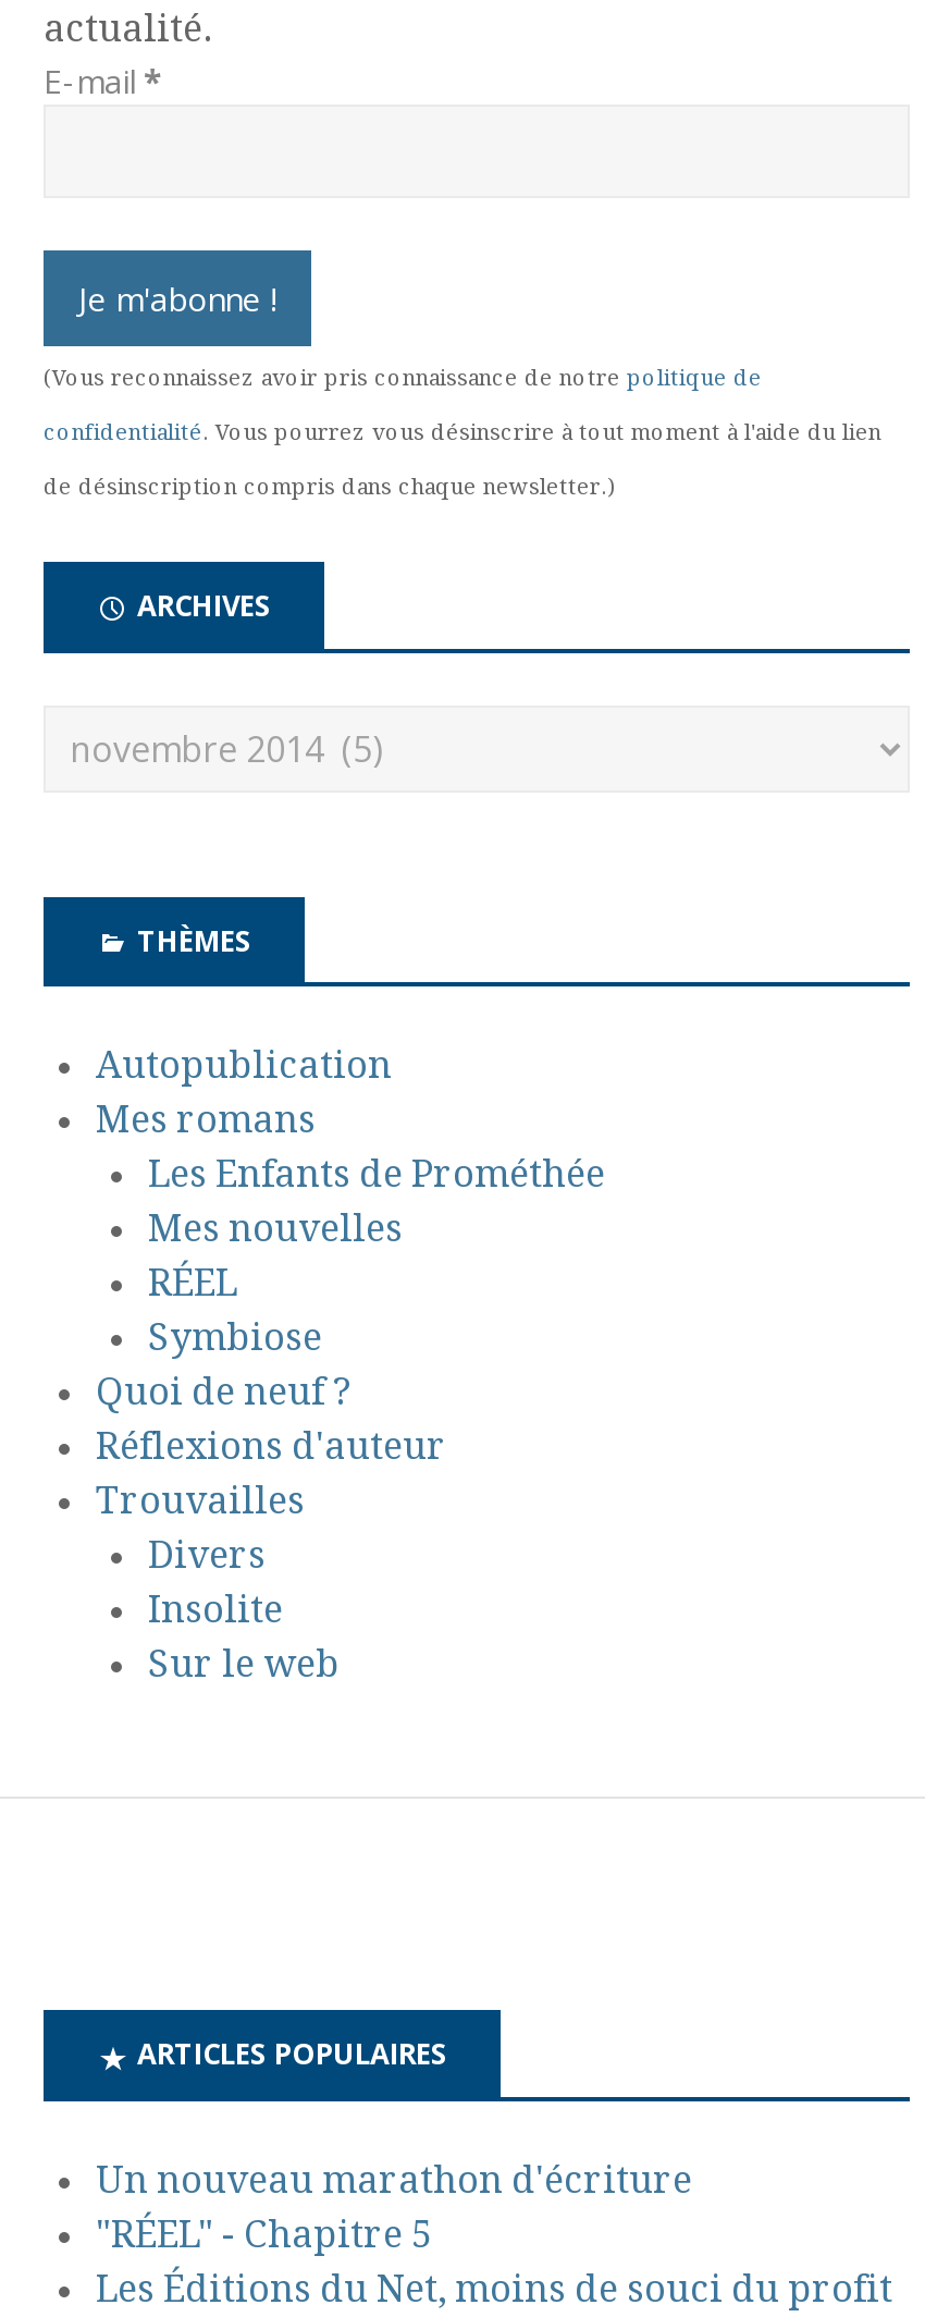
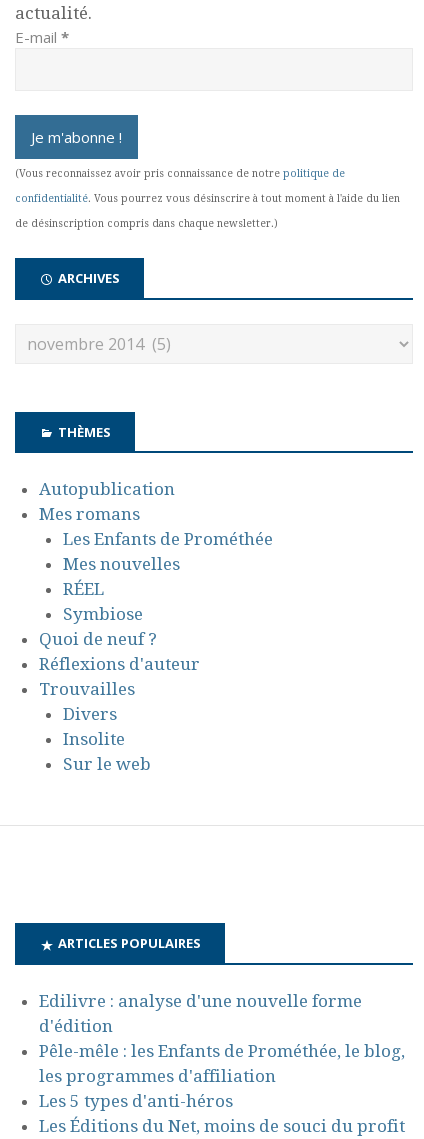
- Un nouveau marathon d'écriture
- "RÉEL" - Chapitre 5
+ Edilivre : analyse d'une nouvelle forme
+ d'édition
+ Pêle-mêle : les Enfants de Prométhée, le blog,
+ les programmes d'affiliation
+ Les 5 types d'anti-héros
